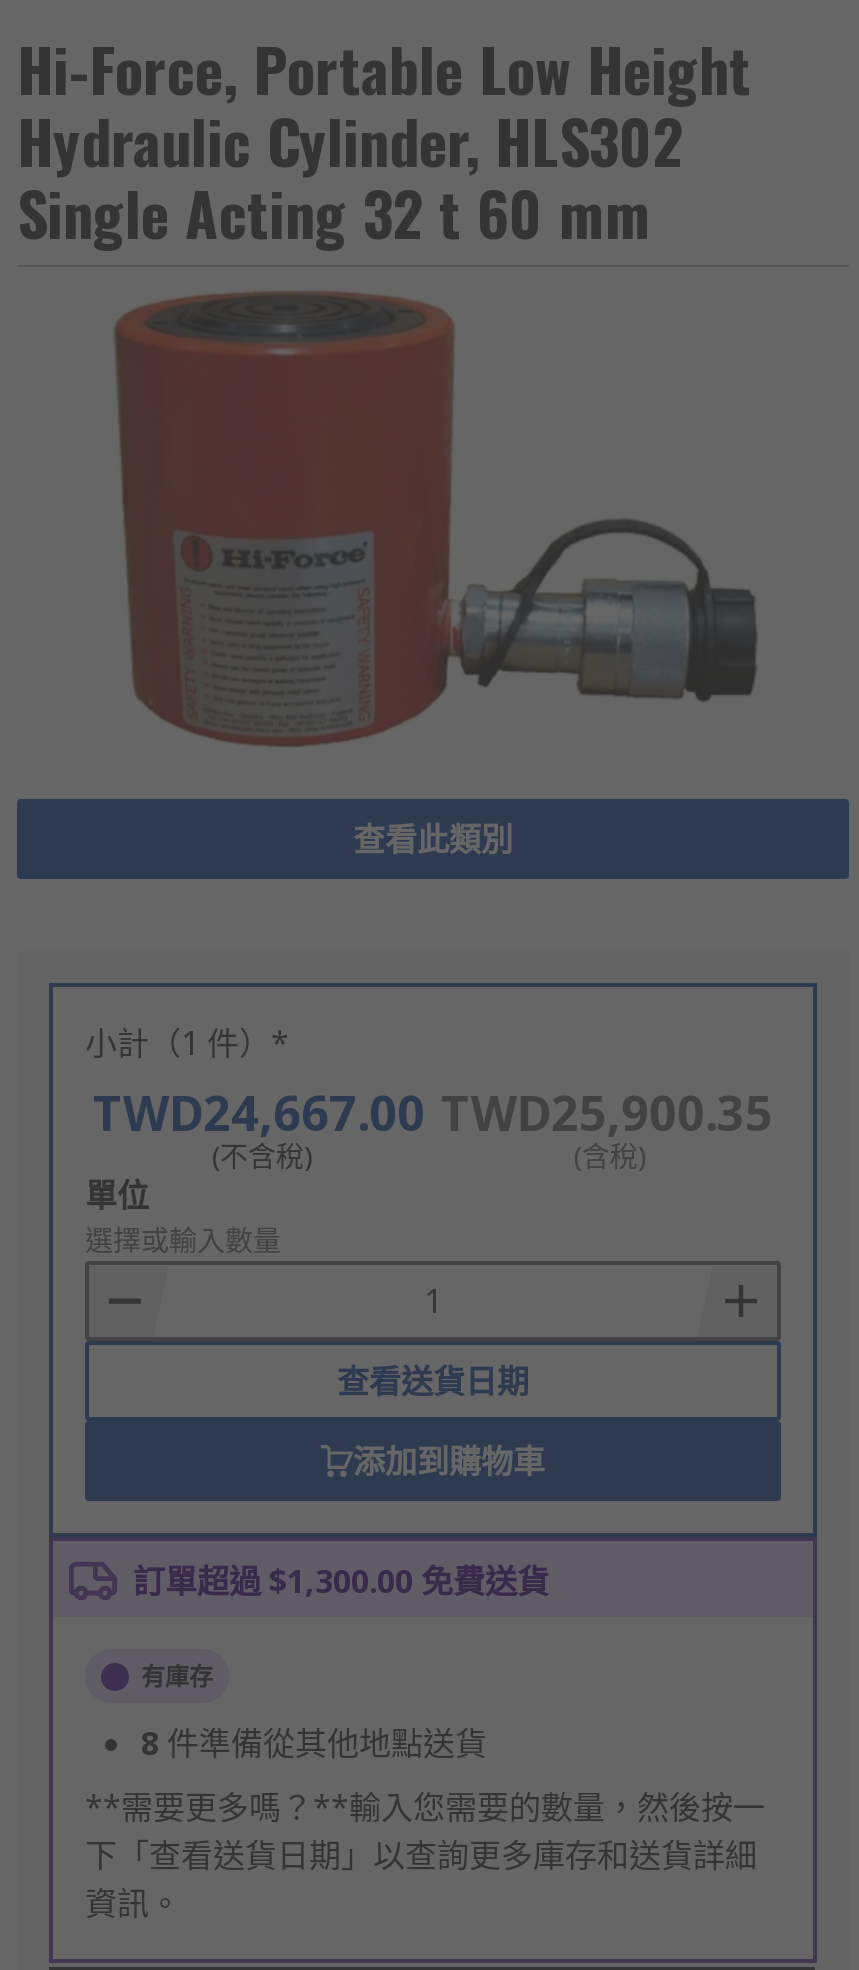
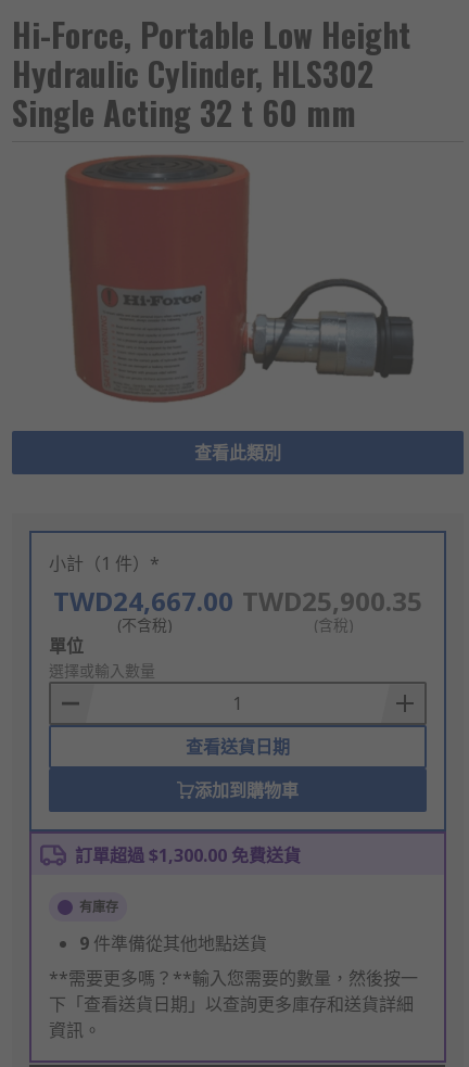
- 8件準備從其他地點送貨
+ 9件準備從其他地點送貨
